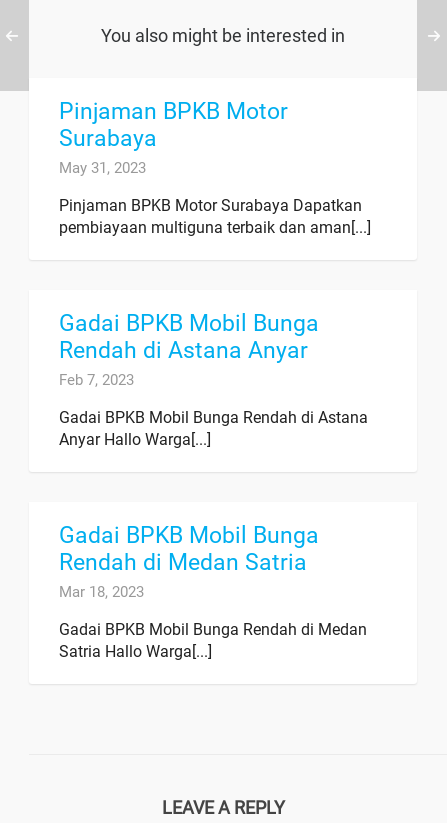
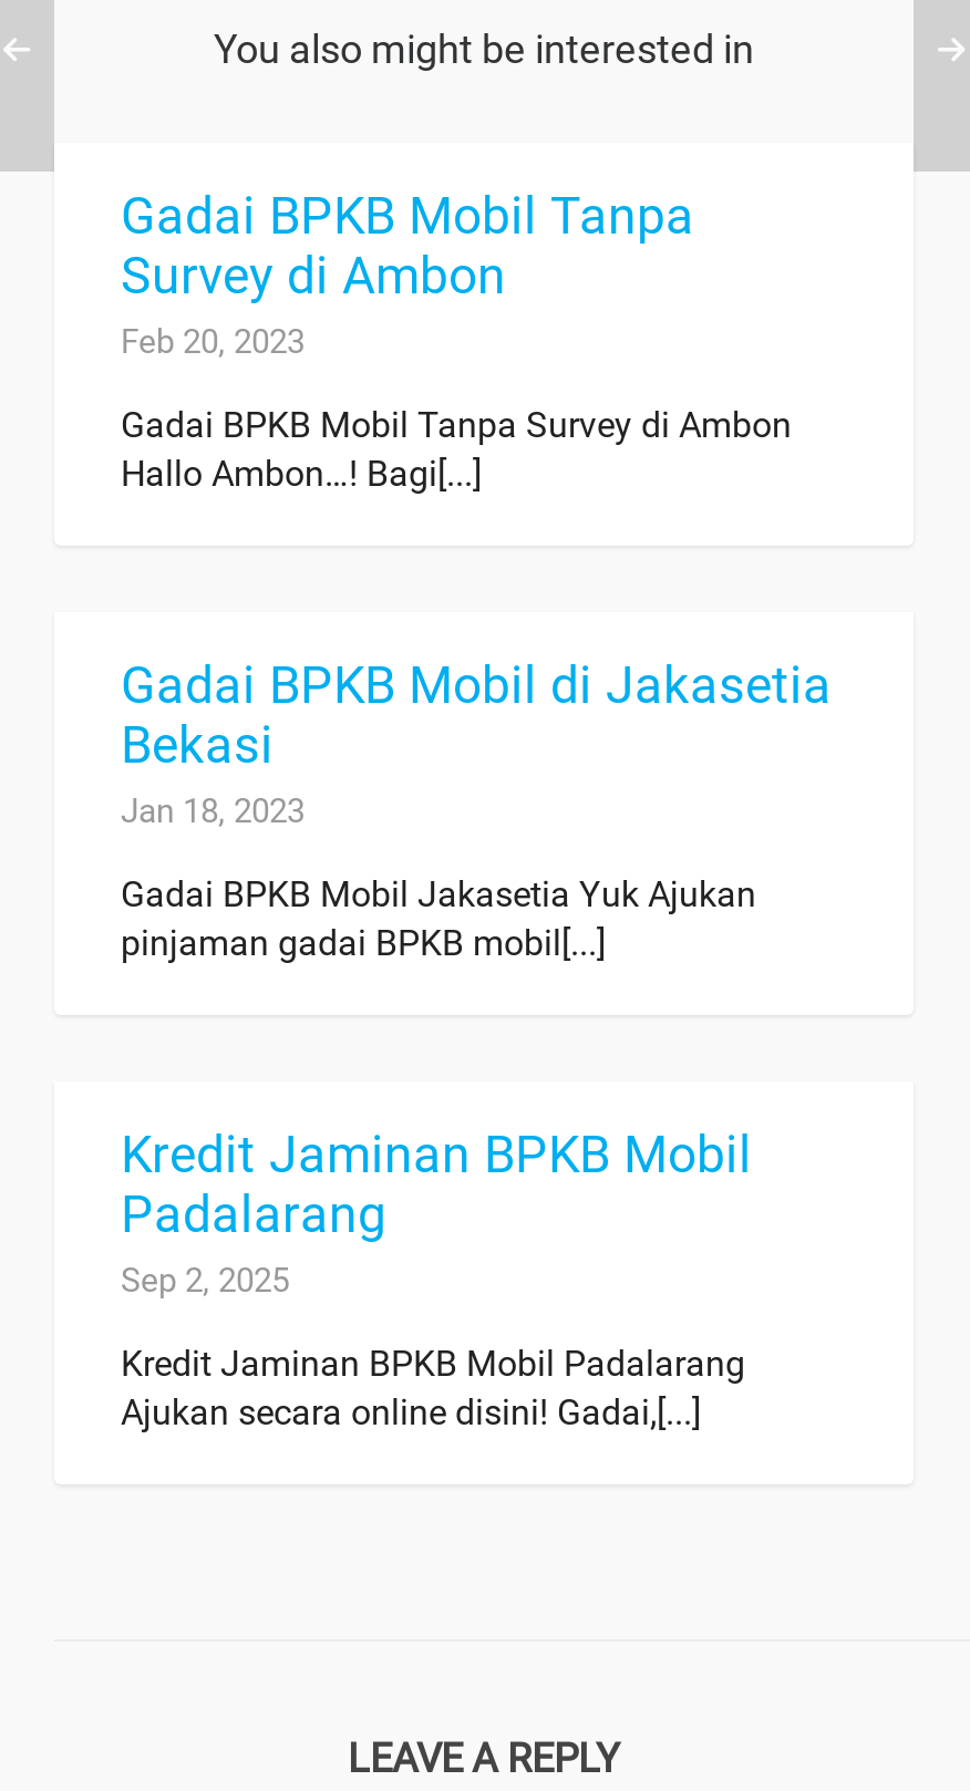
- Pinjaman BPKB Motor
- Surabaya
- May 31, 2023
+ Gadai BPKB Mobil Tanpa
+ Survey di Ambon
+ Feb 20, 2023

- Pinjaman BPKB Motor Surabaya Dapatkan
- pembiayaan multiguna terbaik dan aman[...]
+ Gadai BPKB Mobil Tanpa Survey di Ambon
+ Hallo Ambon…! Bagi[...]

- Gadai BPKB Mobil Bunga
- Rendah di Astana Anyar
- Feb 7, 2023
+ Gadai BPKB Mobil di Jakasetia
+ Bekasi
+ Jan 18, 2023

- Gadai BPKB Mobil Bunga Rendah di Astana
- Anyar Hallo Warga[...]
+ Gadai BPKB Mobil Jakasetia Yuk Ajukan
+ pinjaman gadai BPKB mobil[...]

- Gadai BPKB Mobil Bunga
- Rendah di Medan Satria
- Mar 18, 2023
+ Kredit Jaminan BPKB Mobil
+ Padalarang
+ Sep 2, 2025

- Gadai BPKB Mobil Bunga Rendah di Medan
- Satria Hallo Warga[...]
+ Kredit Jaminan BPKB Mobil Padalarang
+ Ajukan secara online disini! Gadai,[...]
